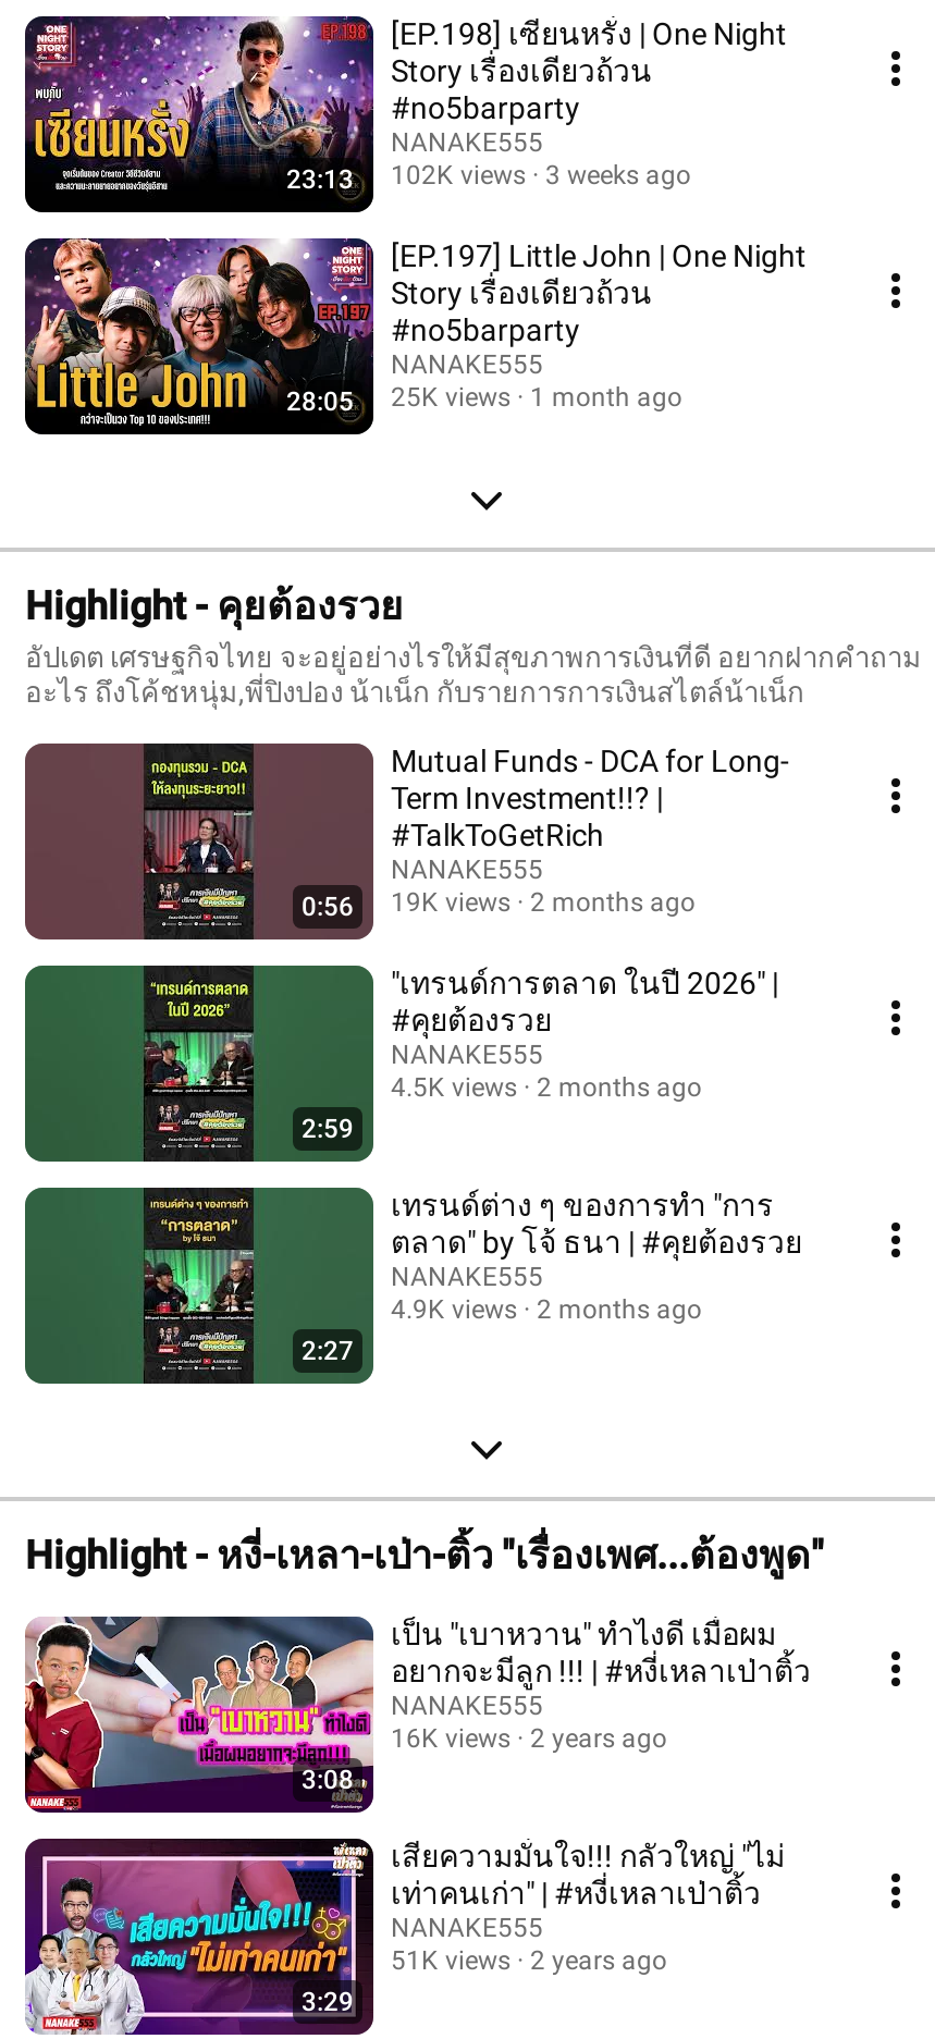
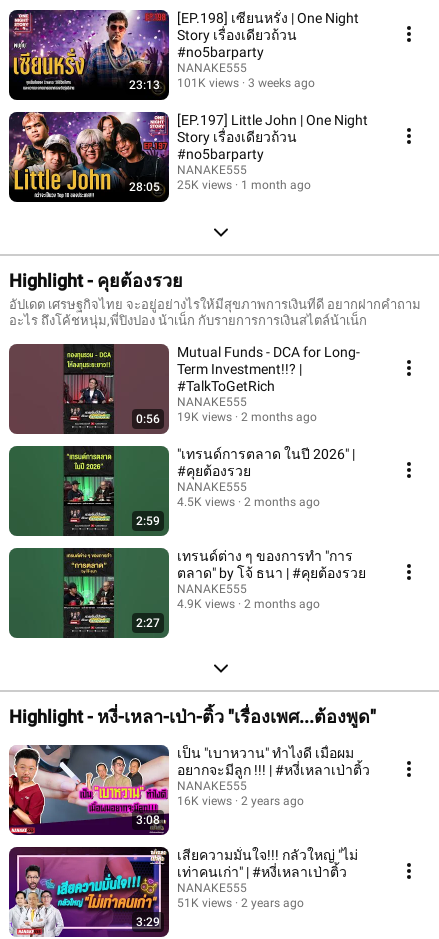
- 23:13 102K views 3 weeks ago
+ 23:13 101K views 3 weeks ago
